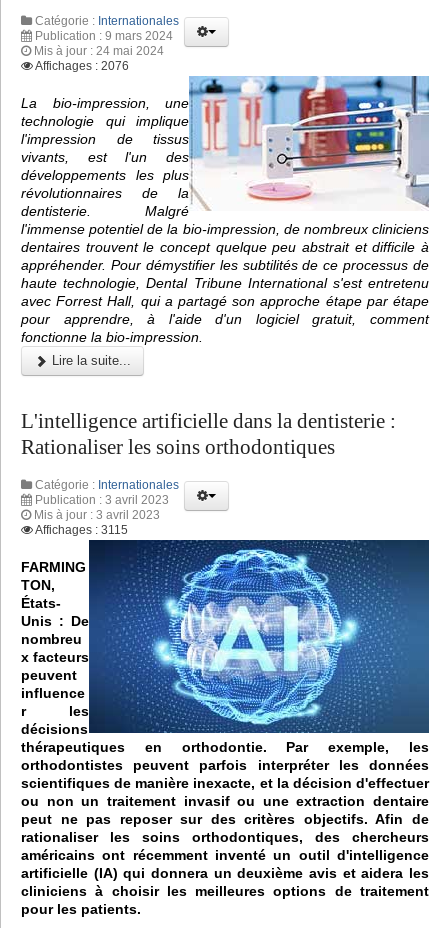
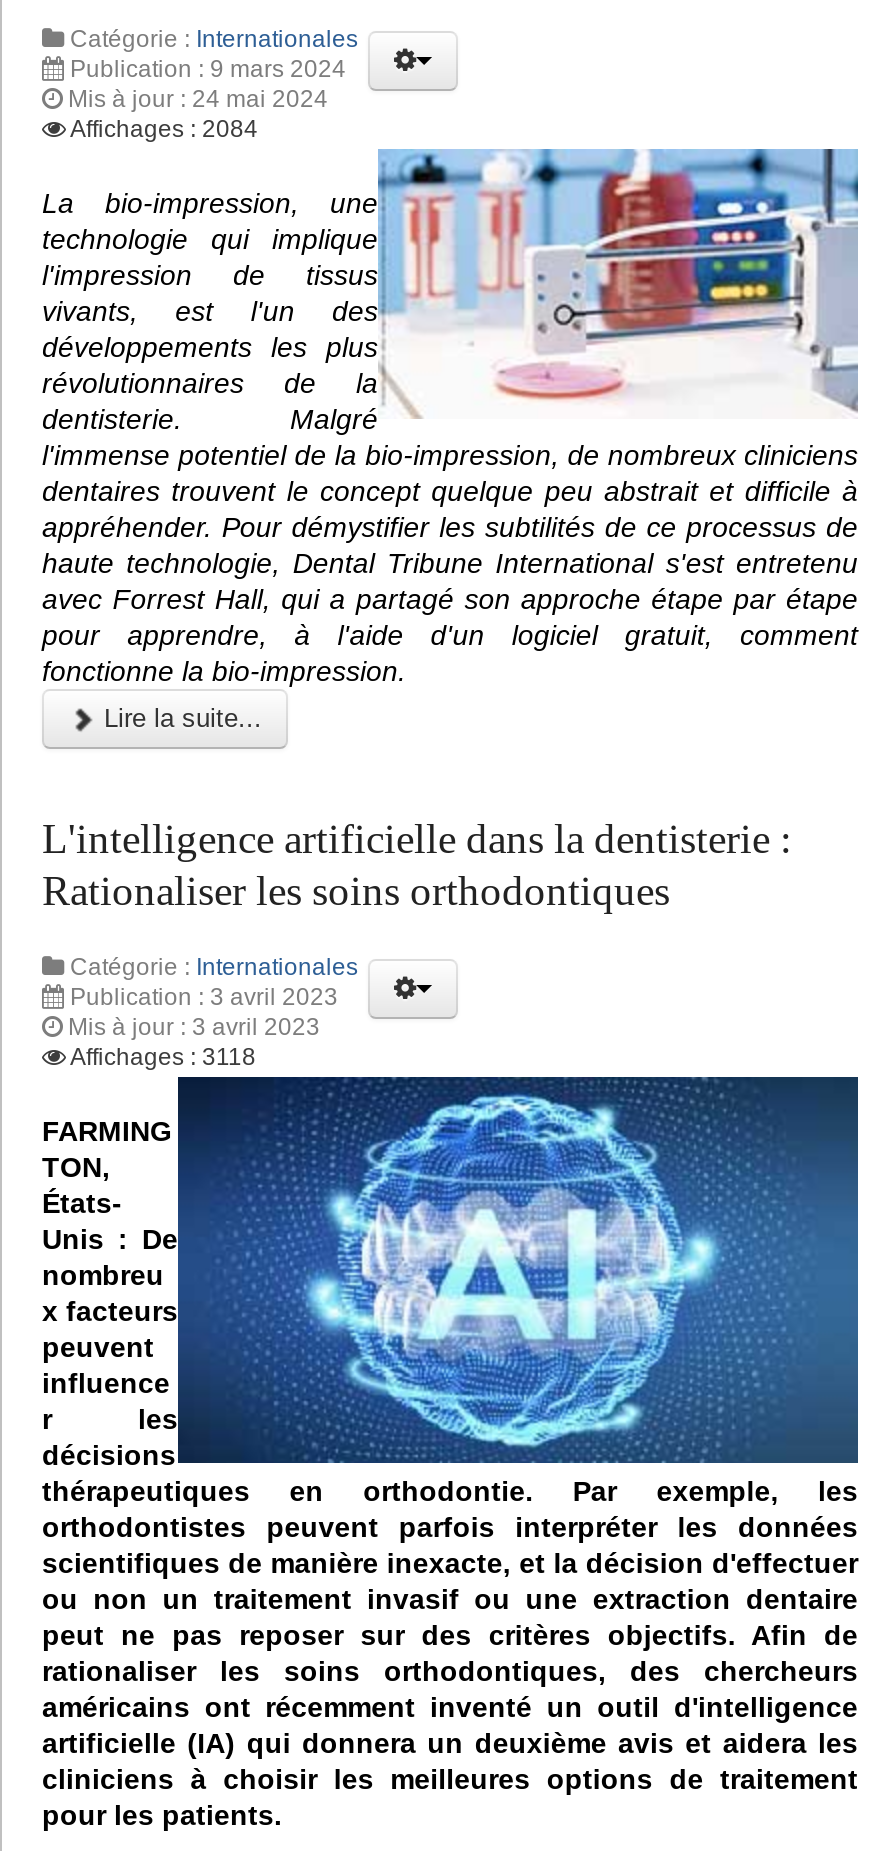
- Affichages : 2076
+ Affichages : 2084

- Affichages : 3115
+ Affichages : 3118
